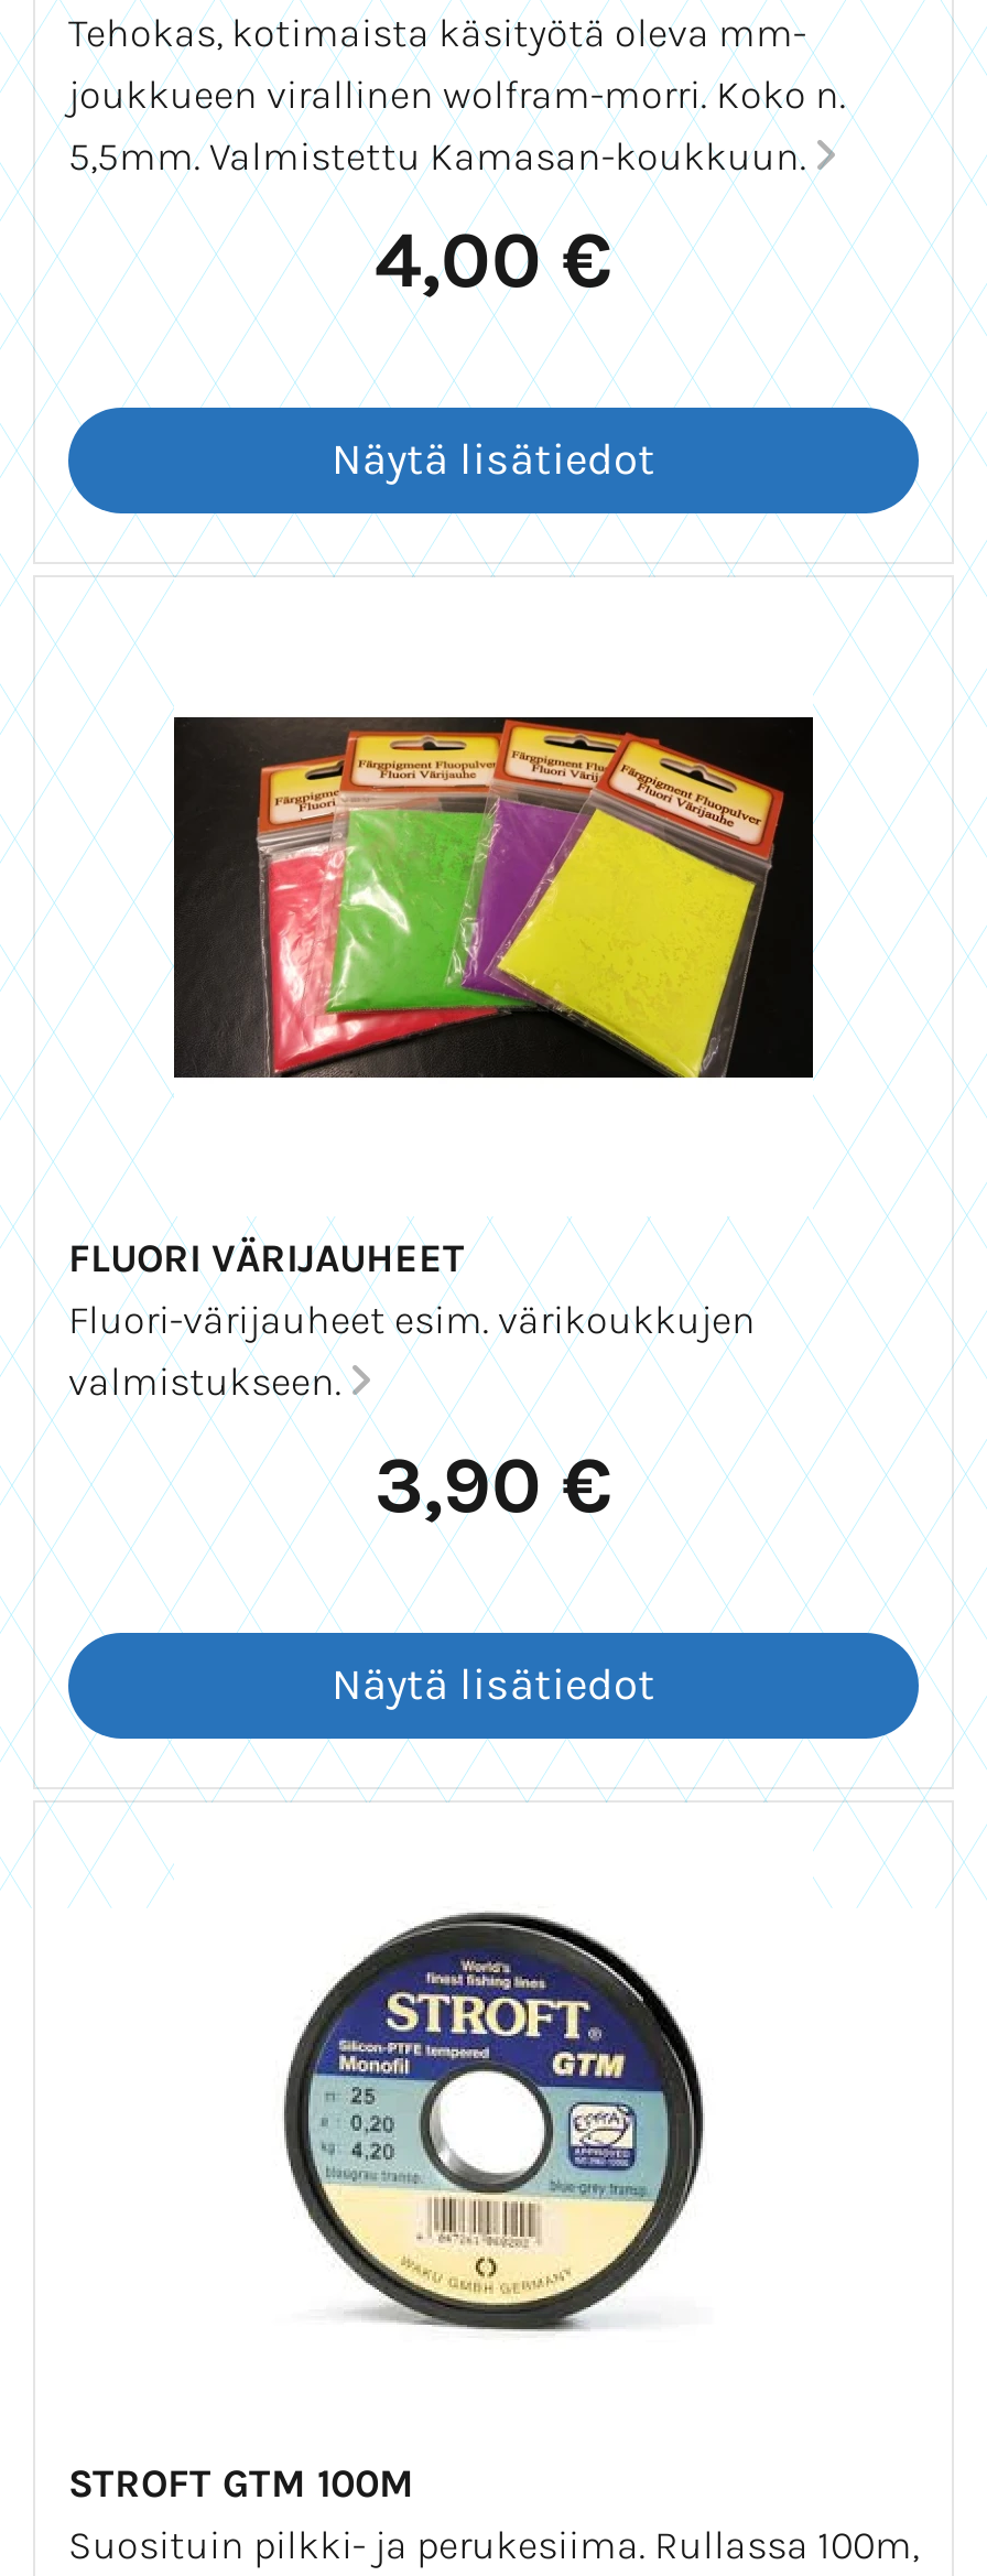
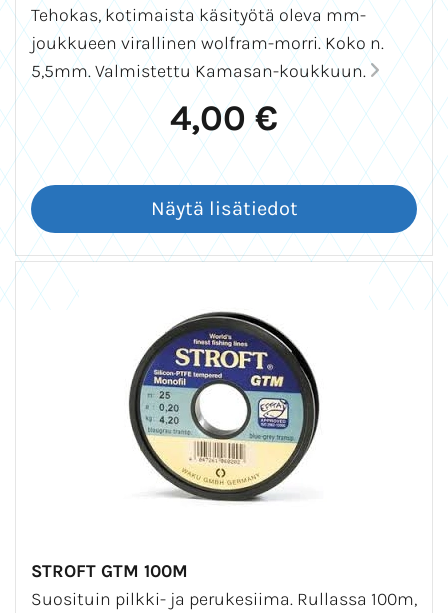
- [image]

- FLUORI VÄRIJAUHEET
- Fluori-värijauheet esim. värikoukkujen
- valmistukseen.
- 3,90 €
